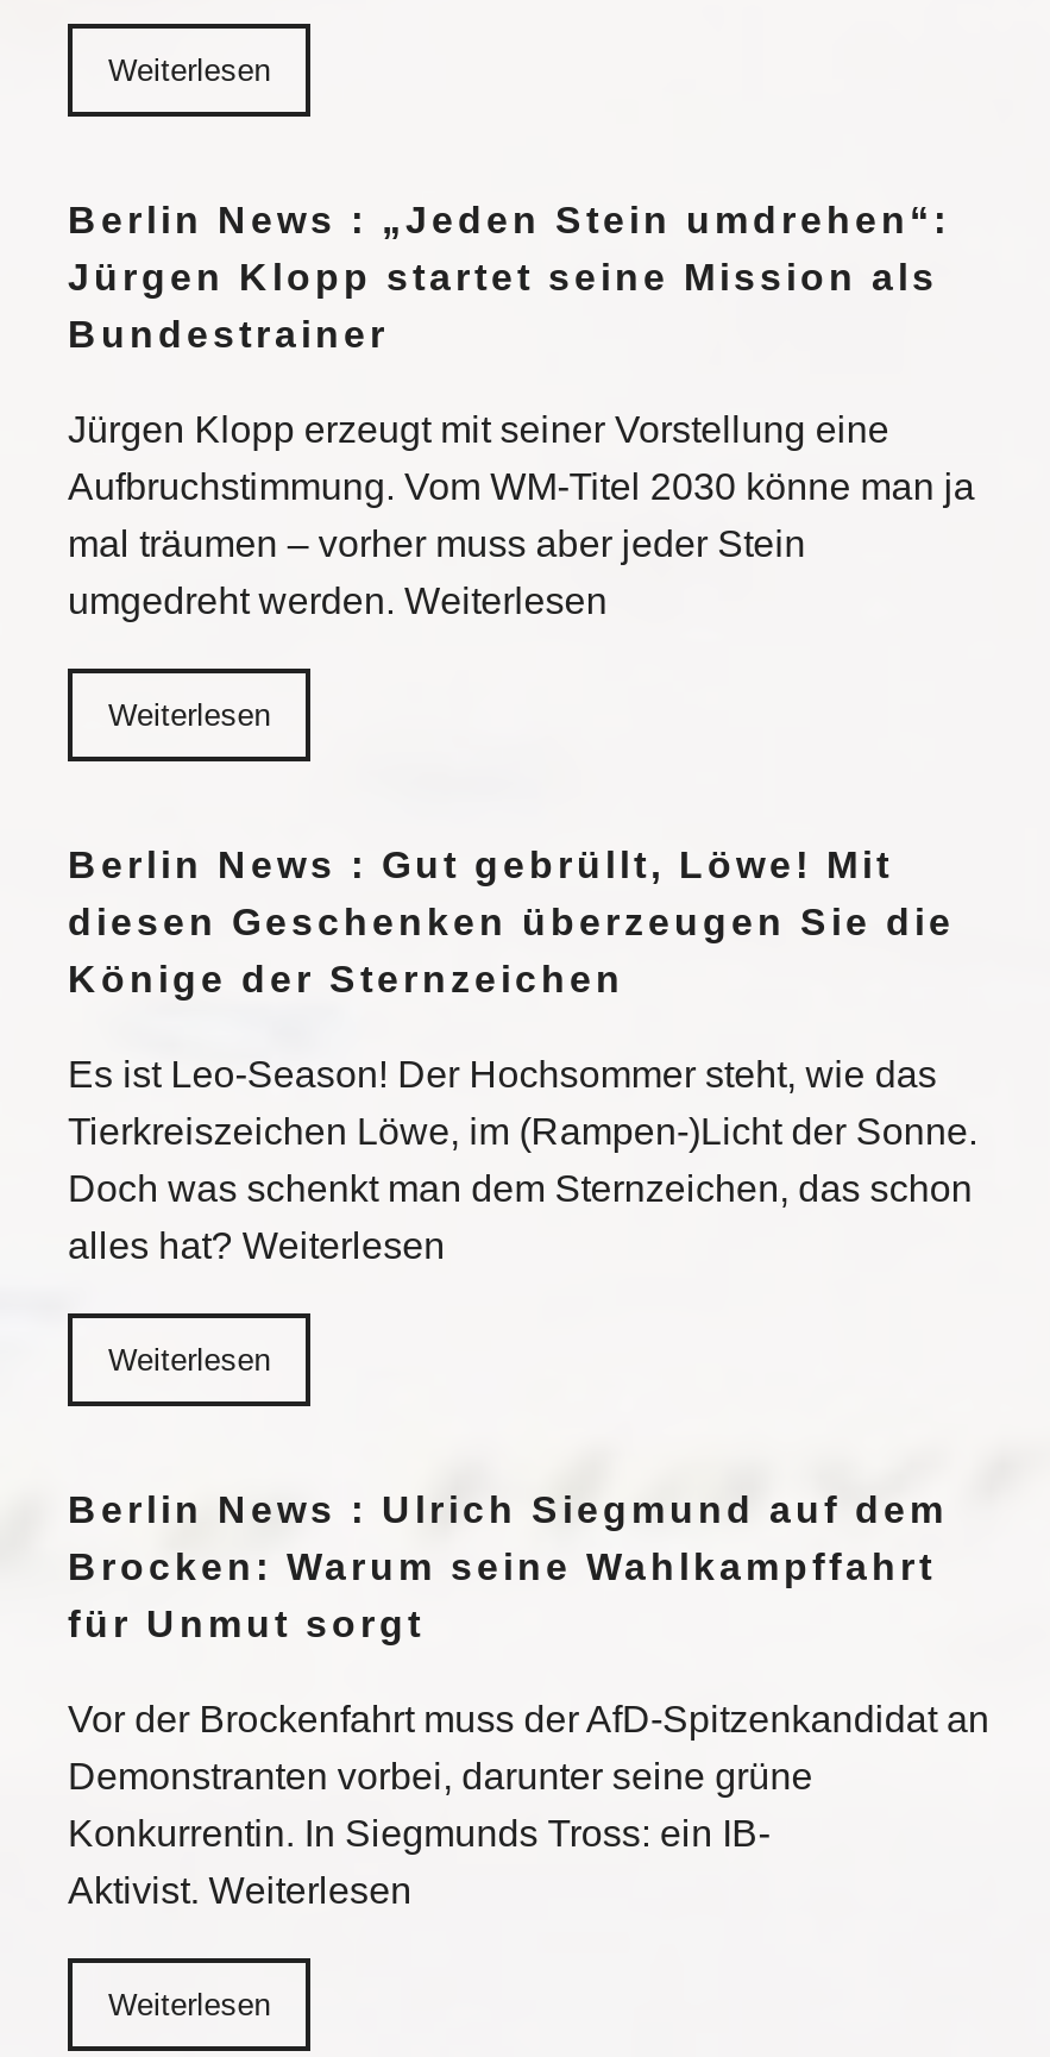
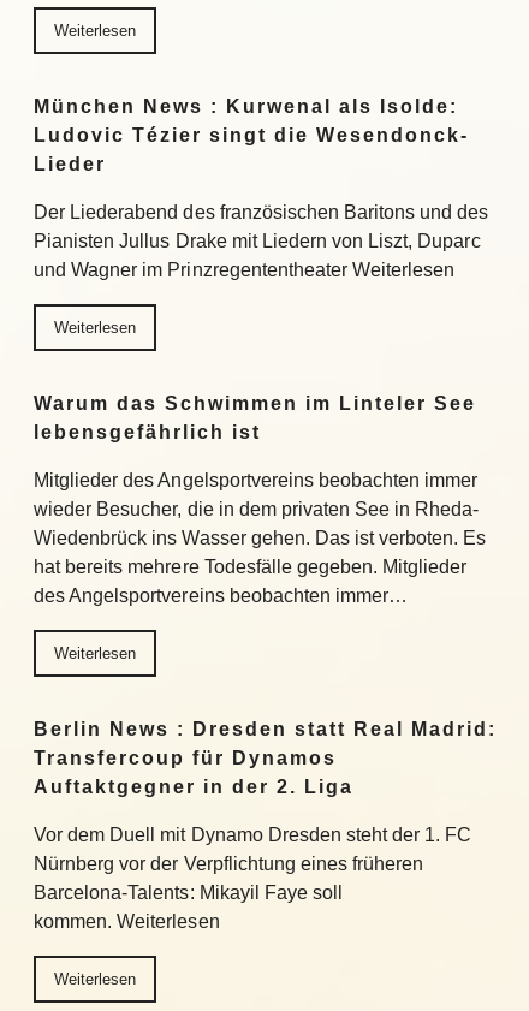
- Berlin News : „Jeden Stein umdrehen“:
- Jürgen Klopp startet seine Mission als
- Bundestrainer
+ München News : Kurwenal als Isolde:
+ Ludovic Tézier singt die Wesendonck-
+ Lieder

- Jürgen Klopp erzeugt mit seiner Vorstellung eine
- Aufbruchstimmung. Vom WM-Titel 2030 könne man ja
- mal träumen – vorher muss aber jeder Stein
- umgedreht werden. Weiterlesen
+ Der Liederabend des französischen Baritons und des
+ Pianisten Jullus Drake mit Liedern von Liszt, Duparc
+ und Wagner im Prinzregententheater Weiterlesen

- Berlin News : Gut gebrüllt, Löwe! Mit
- diesen Geschenken überzeugen Sie die
- Könige der Sternzeichen
+ Warum das Schwimmen im Linteler See
+ lebensgefährlich ist

- Es ist Leo-Season! Der Hochsommer steht, wie das
- Tierkreiszeichen Löwe, im (Rampen-)Licht der Sonne.
- Doch was schenkt man dem Sternzeichen, das schon
- alles hat? Weiterlesen
+ Mitglieder des Angelsportvereins beobachten immer
+ wieder Besucher, die in dem privaten See in Rheda-
+ Wiedenbrück ins Wasser gehen. Das ist verboten. Es
+ hat bereits mehrere Todesfälle gegeben. Mitglieder
+ des Angelsportvereins beobachten immer…

- Berlin News : Ulrich Siegmund auf dem
- Brocken: Warum seine Wahlkampffahrt
- für Unmut sorgt
+ Berlin News : Dresden statt Real Madrid:
+ Transfercoup für Dynamos
+ Auftaktgegner in der 2. Liga

- Vor der Brockenfahrt muss der AfD-Spitzenkandidat an
- Demonstranten vorbei, darunter seine grüne
- Konkurrentin. In Siegmunds Tross: ein IB-
- Aktivist. Weiterlesen
+ Vor dem Duell mit Dynamo Dresden steht der 1. FC
+ Nürnberg vor der Verpflichtung eines früheren
+ Barcelona-Talents: Mikayil Faye soll
+ kommen. Weiterlesen
